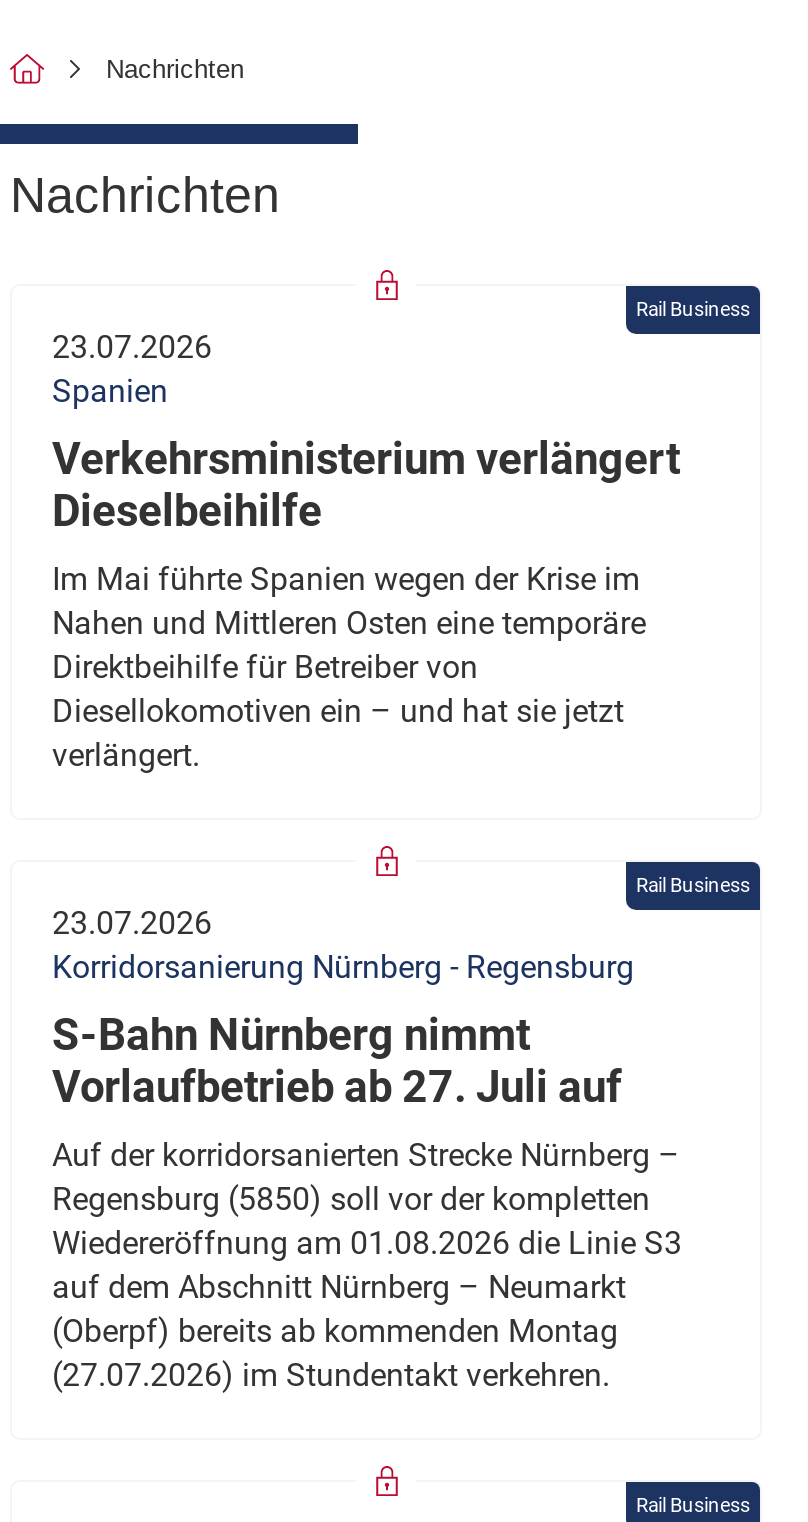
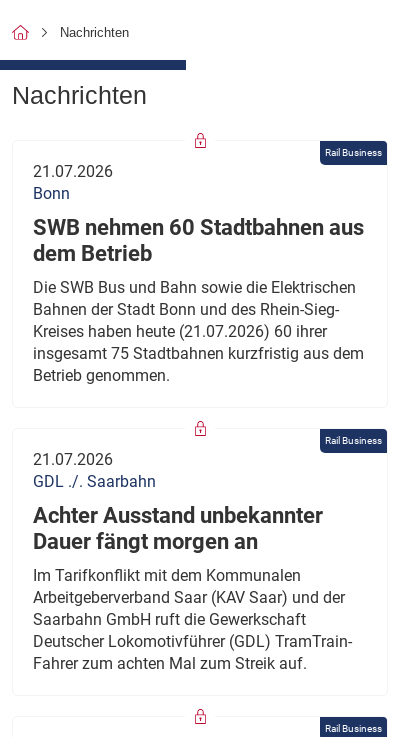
- 23.07.2026
- Spanien
+ 21.07.2026
+ Bonn

- Verkehrsministerium verlängert
- Dieselbeihilfe
+ SWB nehmen 60 Stadtbahnen aus
+ dem Betrieb

- Im Mai führte Spanien wegen der Krise im
- Nahen und Mittleren Osten eine temporäre
- Direktbeihilfe für Betreiber von
- Diesellokomotiven ein – und hat sie jetzt
- verlängert.
+ Die SWB Bus und Bahn sowie die Elektrischen
+ Bahnen der Stadt Bonn und des Rhein-Sieg-
+ Kreises haben heute (21.07.2026) 60 ihrer
+ insgesamt 75 Stadtbahnen kurzfristig aus dem
+ Betrieb genommen.

- 23.07.2026
- Korridorsanierung Nürnberg - Regensburg
+ 21.07.2026
+ GDL ./. Saarbahn

- S-Bahn Nürnberg nimmt
- Vorlaufbetrieb ab 27. Juli auf
+ Achter Ausstand unbekannter
+ Dauer fängt morgen an

- Auf der korridorsanierten Strecke Nürnberg –
- Regensburg (5850) soll vor der kompletten
- Wiedereröffnung am 01.08.2026 die Linie S3
- auf dem Abschnitt Nürnberg – Neumarkt
- (Oberpf) bereits ab kommenden Montag
- (27.07.2026) im Stundentakt verkehren.
+ Im Tarifkonflikt mit dem Kommunalen
+ Arbeitgeberverband Saar (KAV Saar) und der
+ Saarbahn GmbH ruft die Gewerkschaft
+ Deutscher Lokomotivführer (GDL) TramTrain-
+ Fahrer zum achten Mal zum Streik auf.
